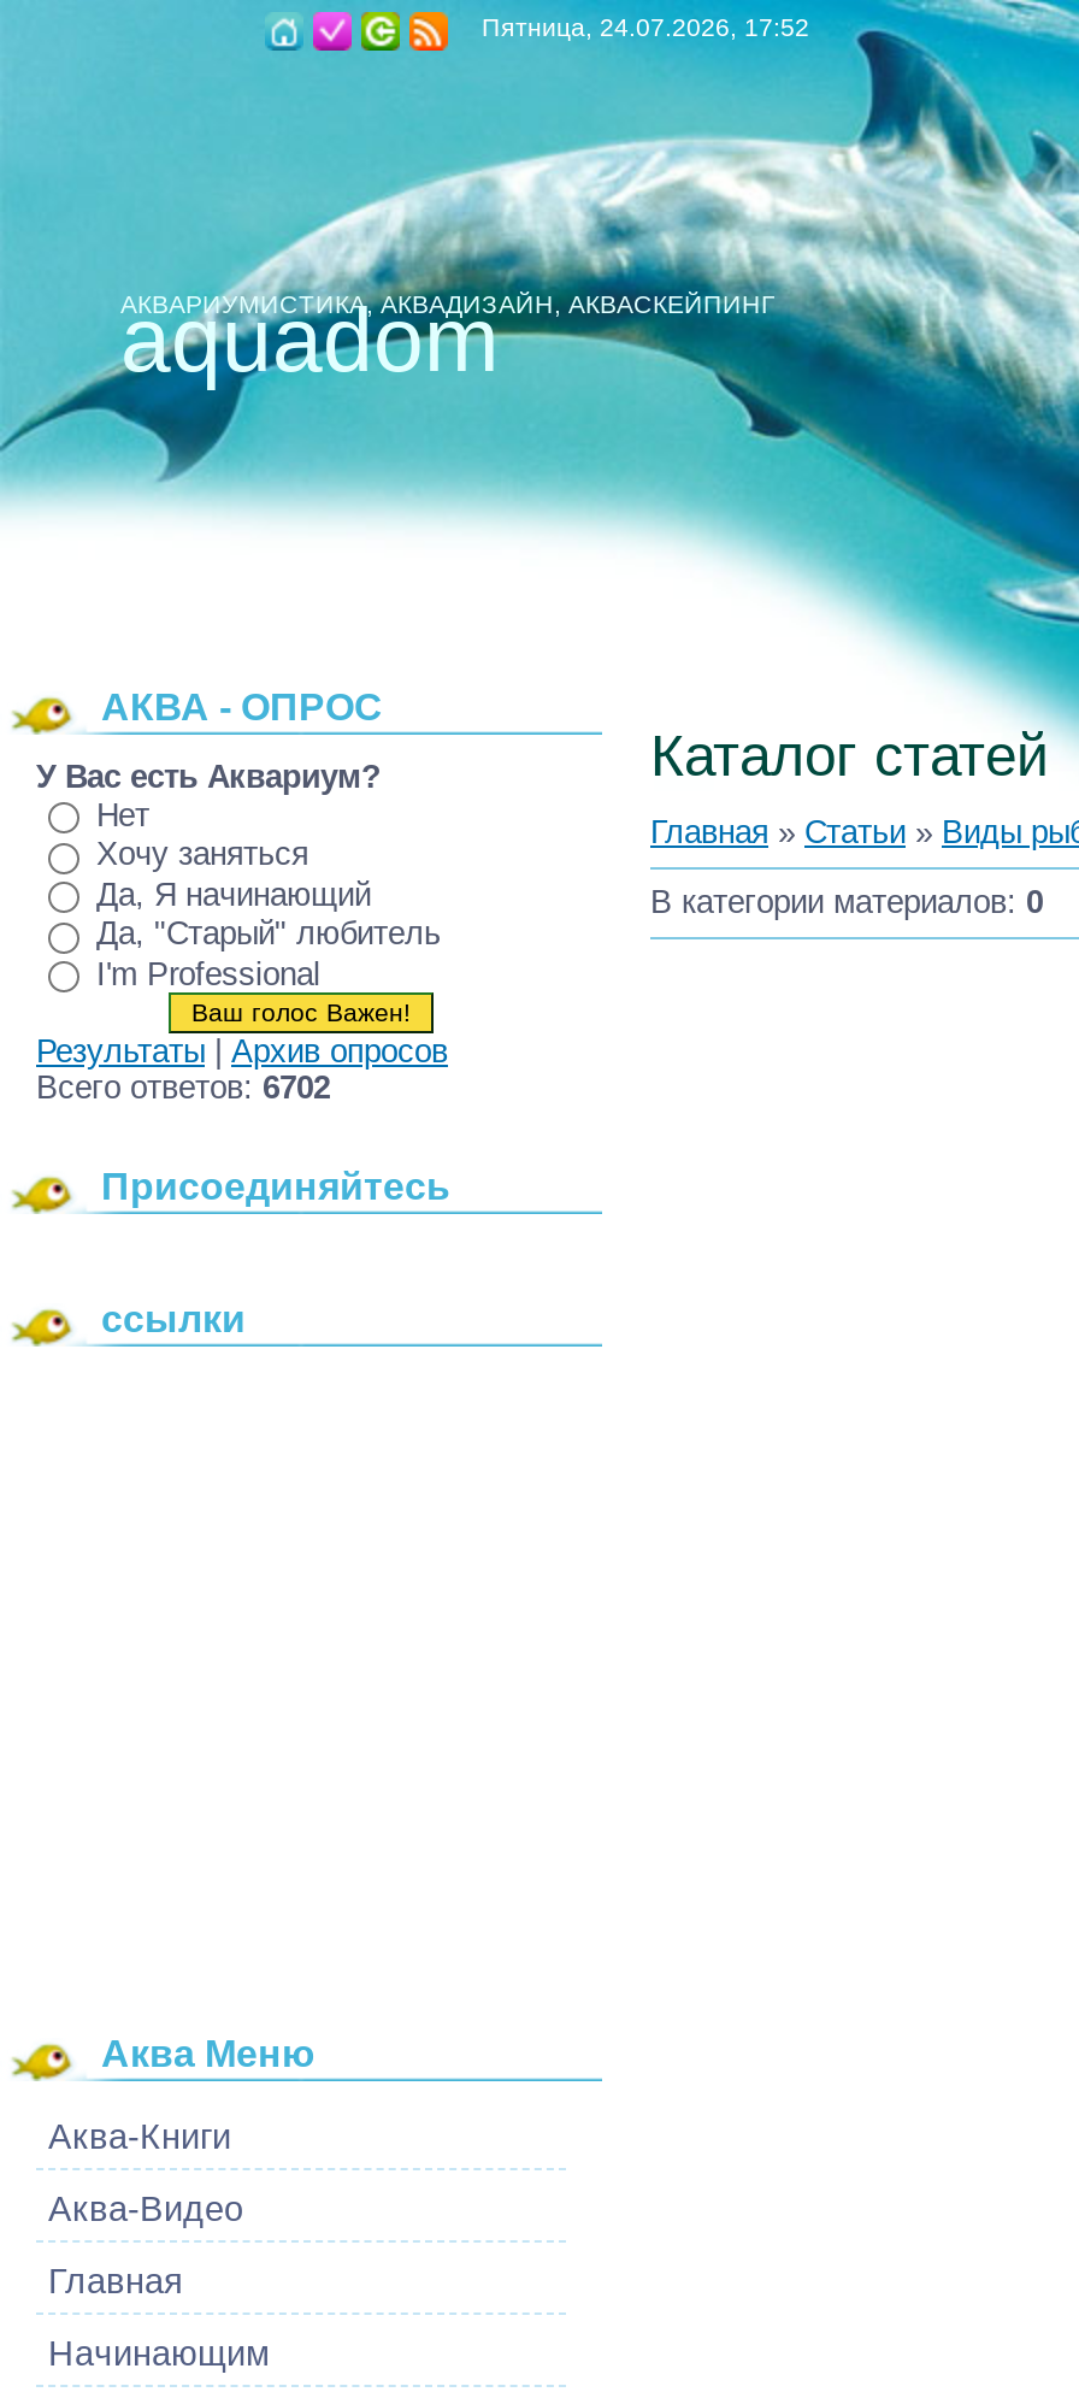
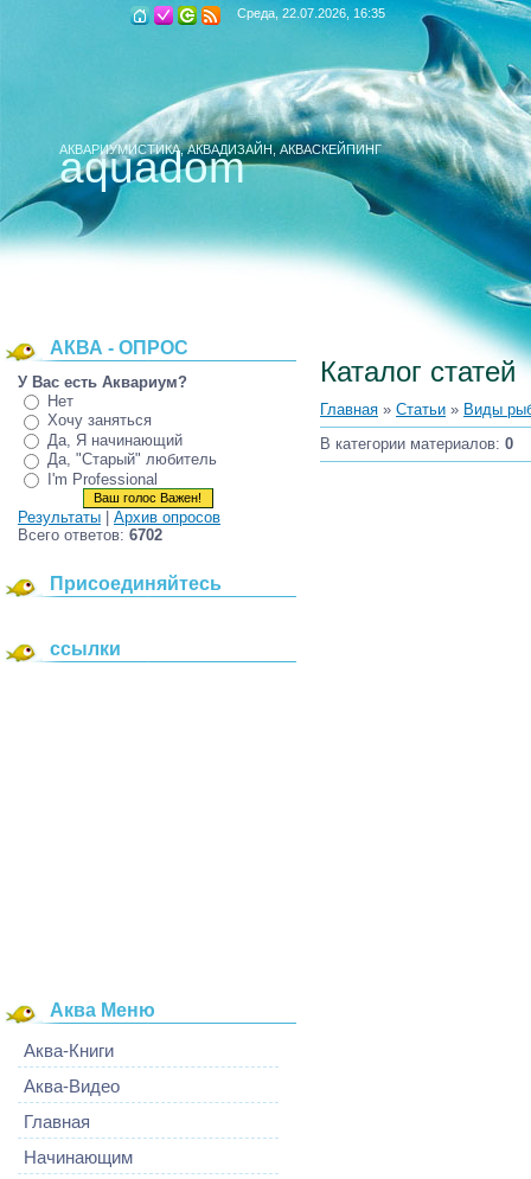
- Пятница, 24.07.2026, 17:52
+ Среда, 22.07.2026, 16:35
